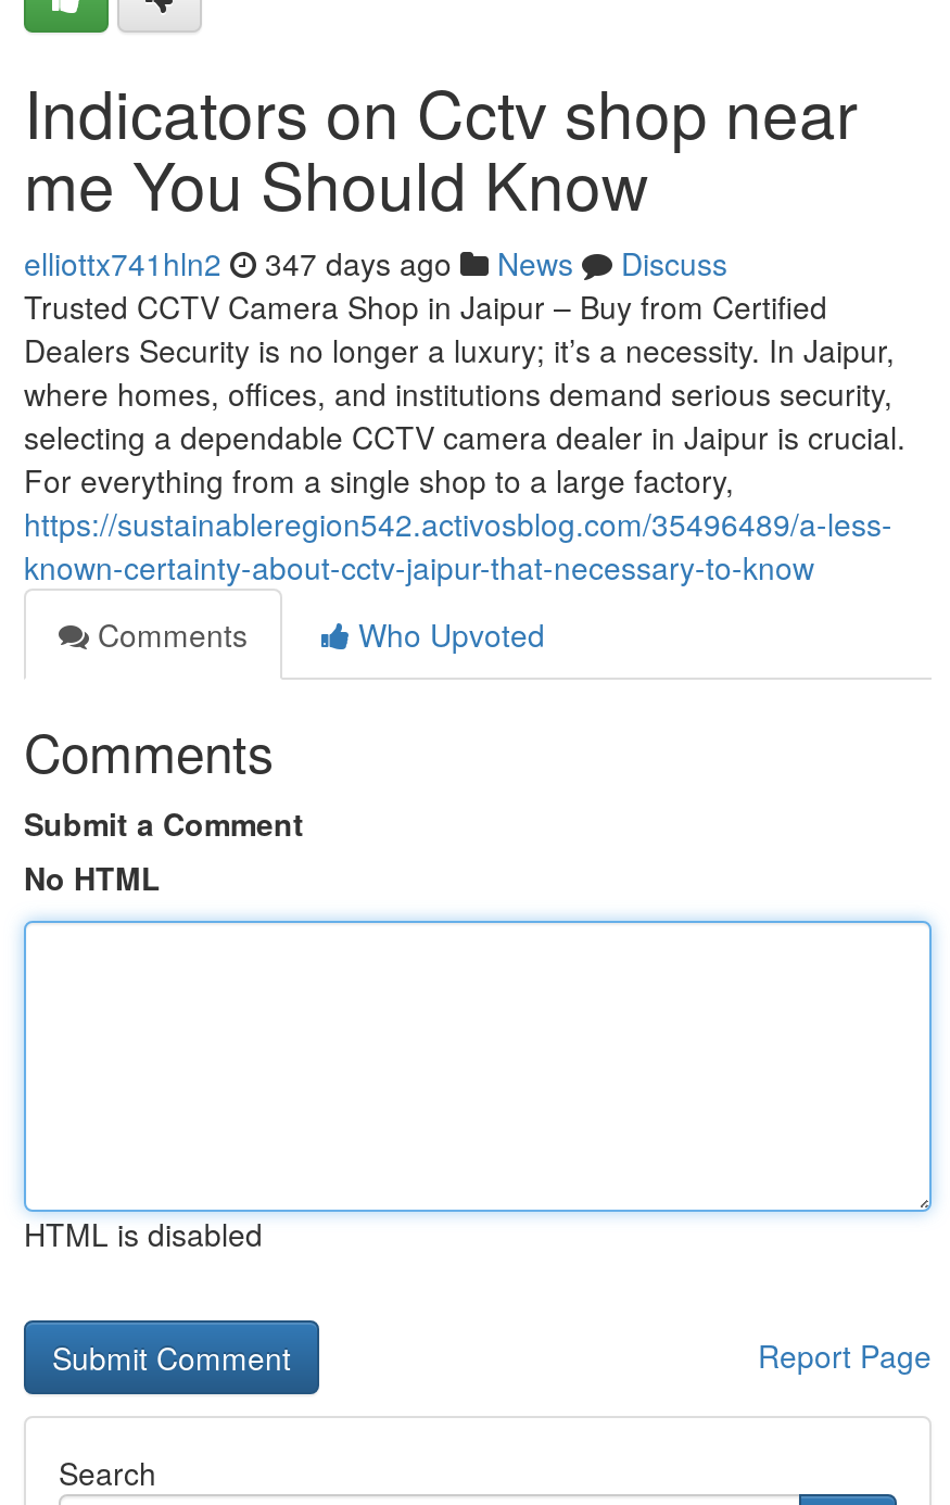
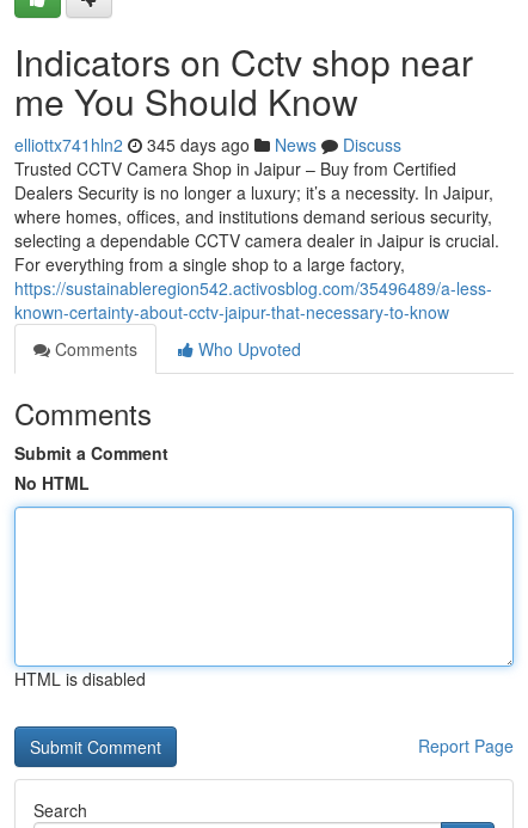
- elliottx741hln2 347 days ago News Discuss
+ elliottx741hln2 345 days ago News Discuss
